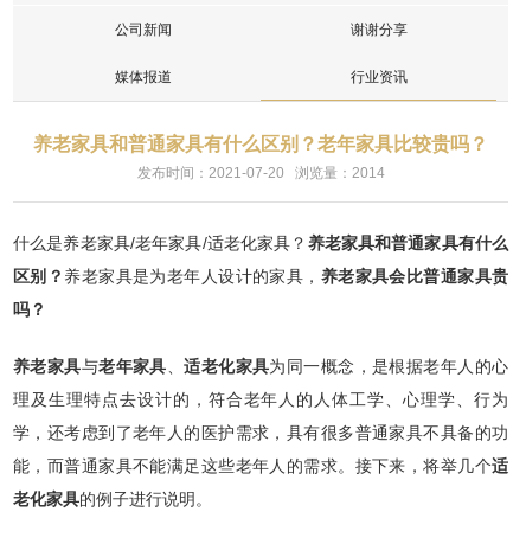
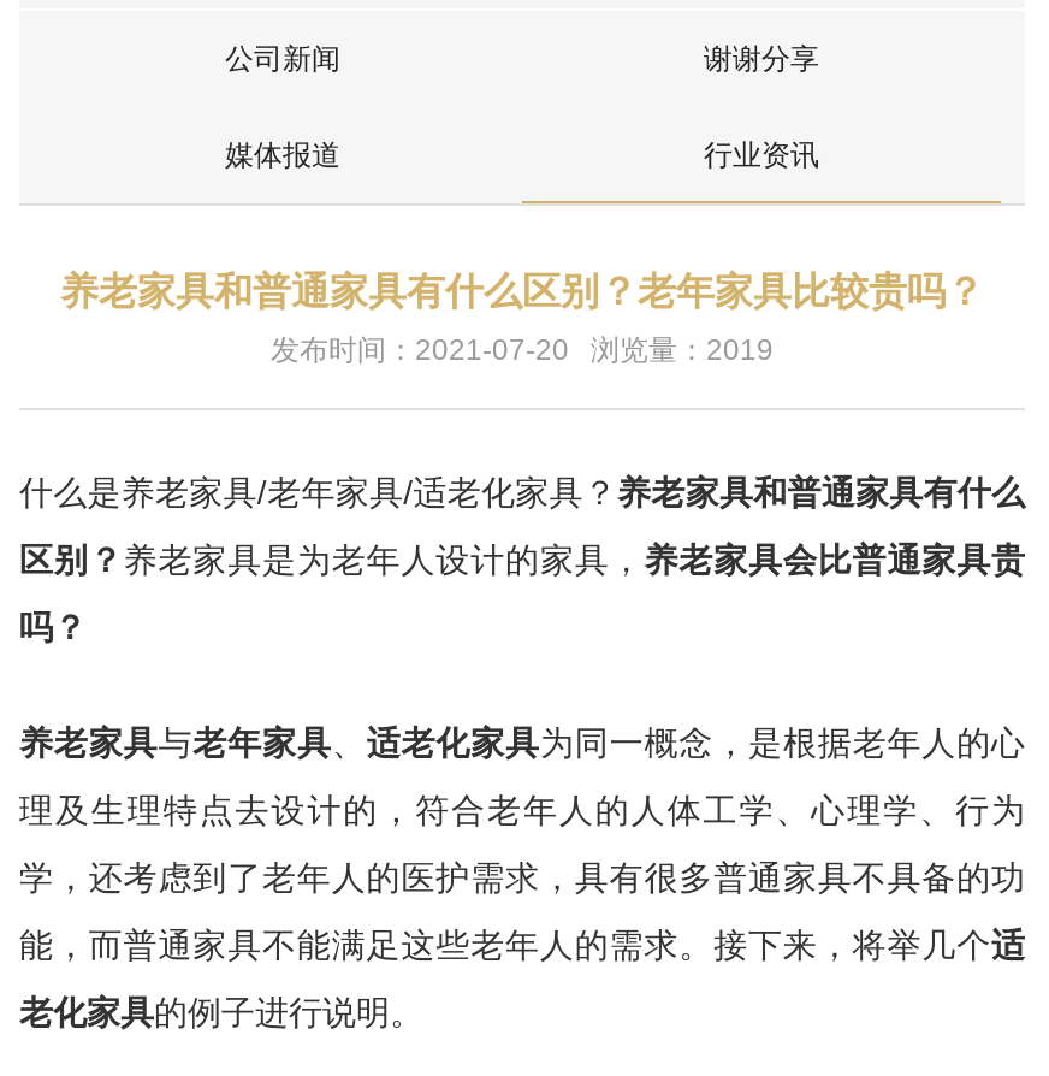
- 发布时间：2021-07-20 浏览量：2014
+ 发布时间：2021-07-20 浏览量：2019
